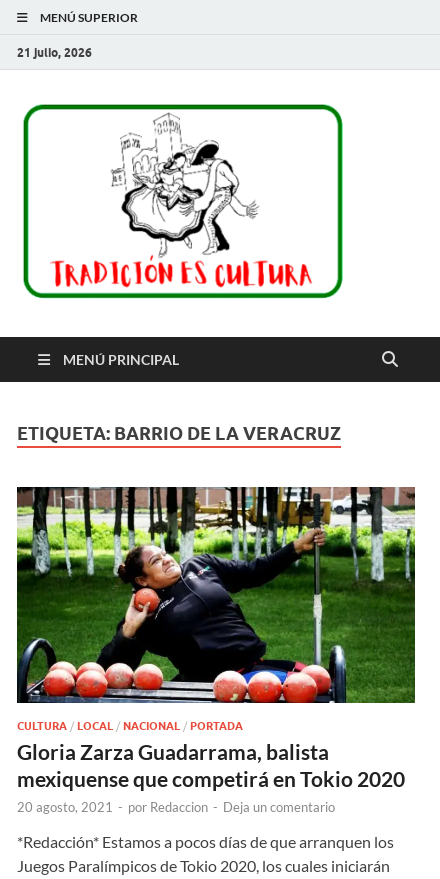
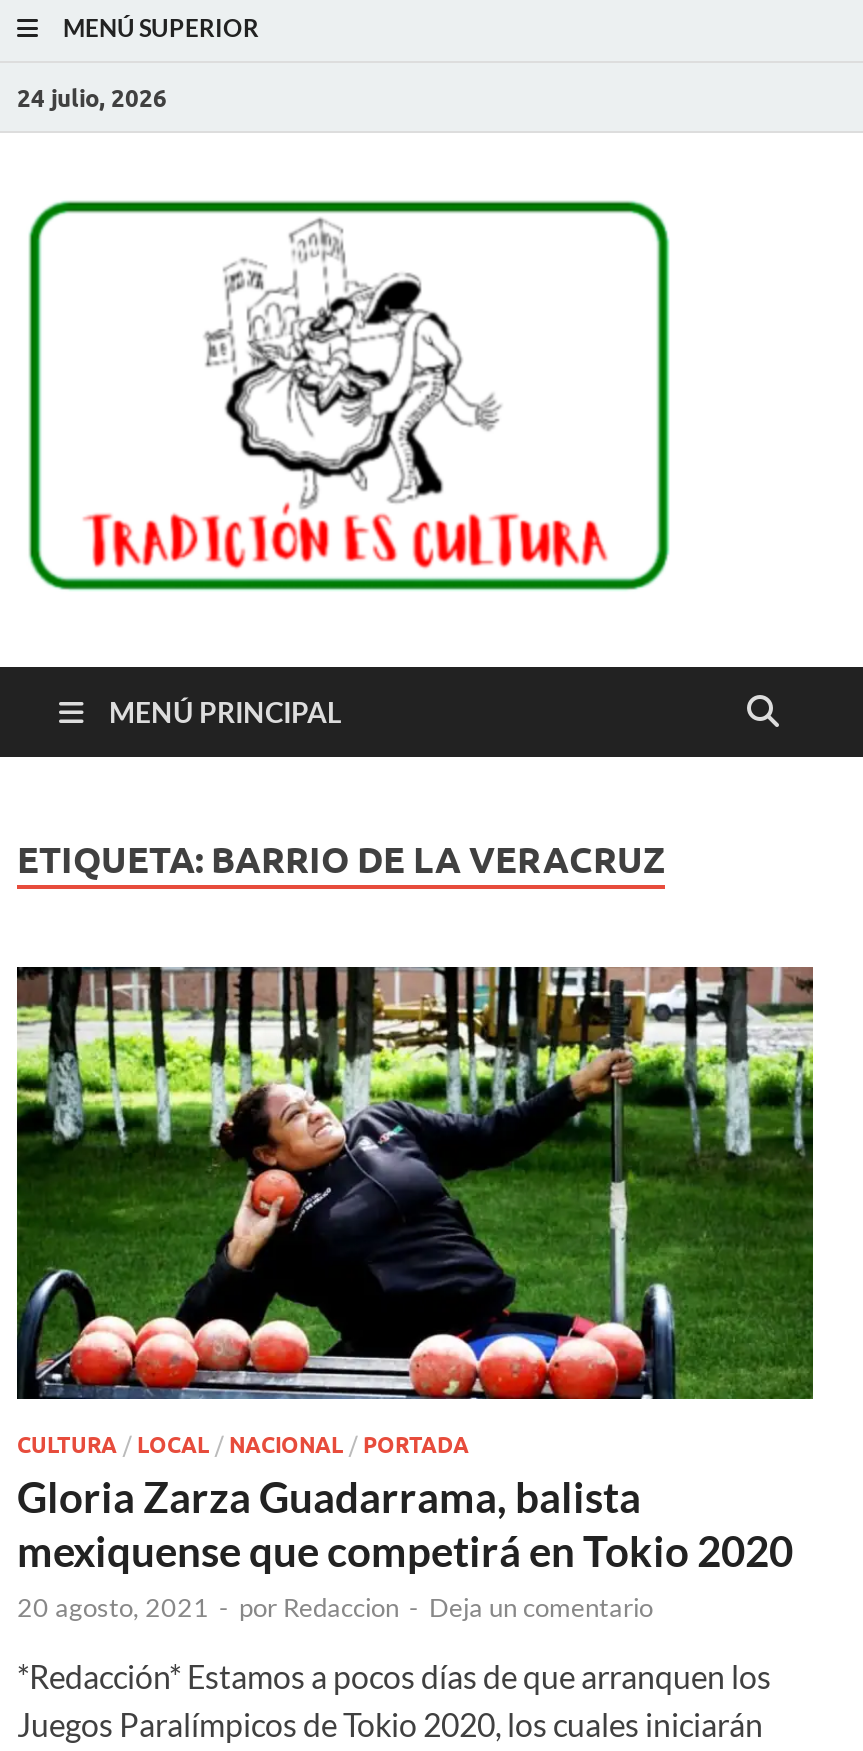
- 21 julio, 2026
+ 24 julio, 2026
